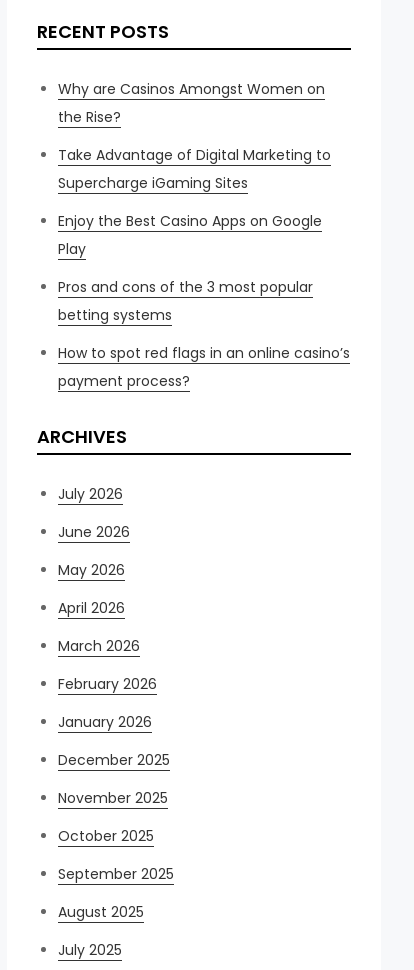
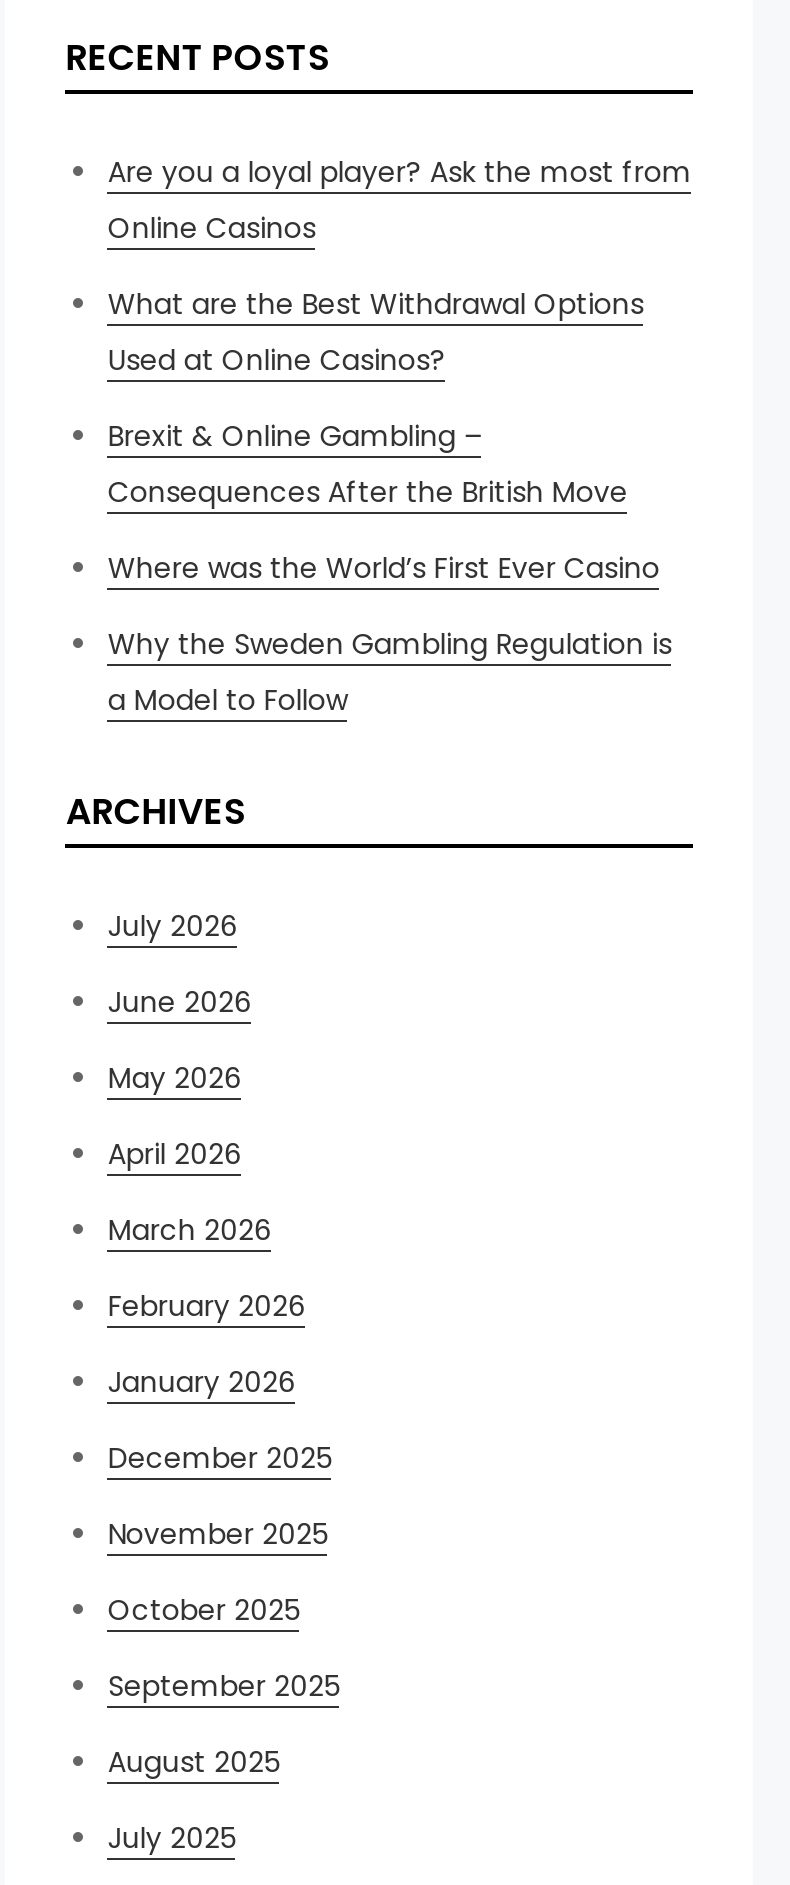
- Why are Casinos Amongst Women on
- the Rise?
+ Are you a loyal player? Ask the most from
+ Online Casinos

- Take Advantage of Digital Marketing to
- Supercharge iGaming Sites
+ What are the Best Withdrawal Options
+ Used at Online Casinos?

- Enjoy the Best Casino Apps on Google
- Play
+ Brexit & Online Gambling –
+ Consequences After the British Move

- Pros and cons of the 3 most popular
- betting systems
+ Where was the World’s First Ever Casino

- How to spot red flags in an online casino’s
- payment process?
+ Why the Sweden Gambling Regulation is
+ a Model to Follow
